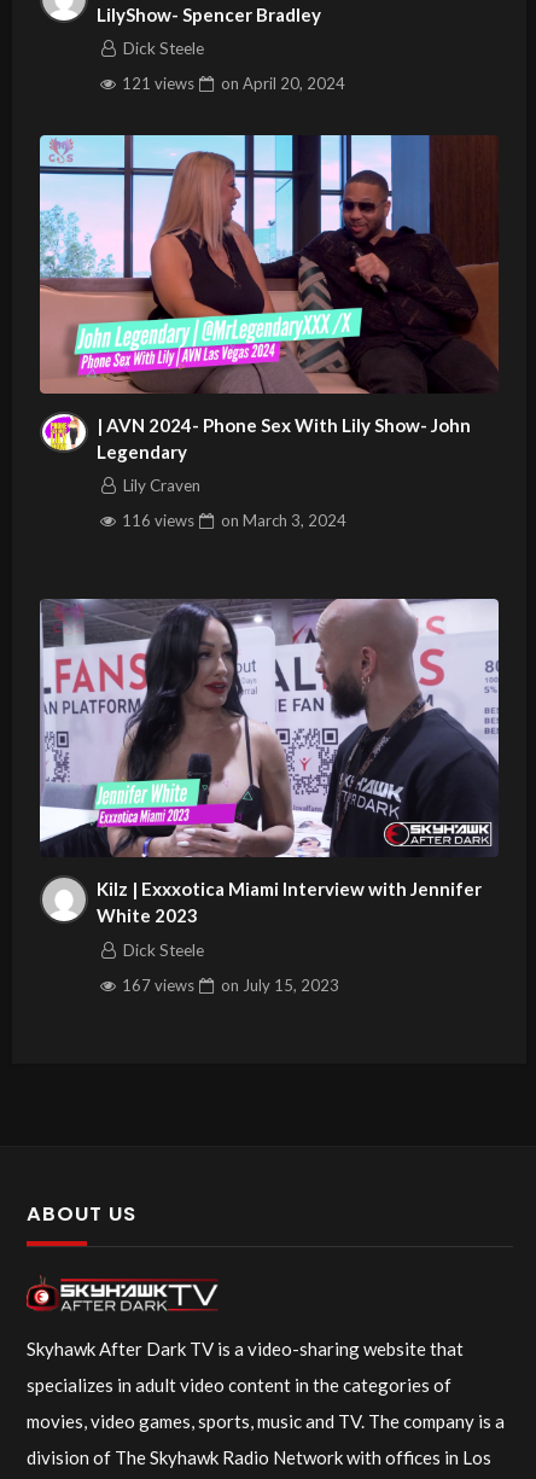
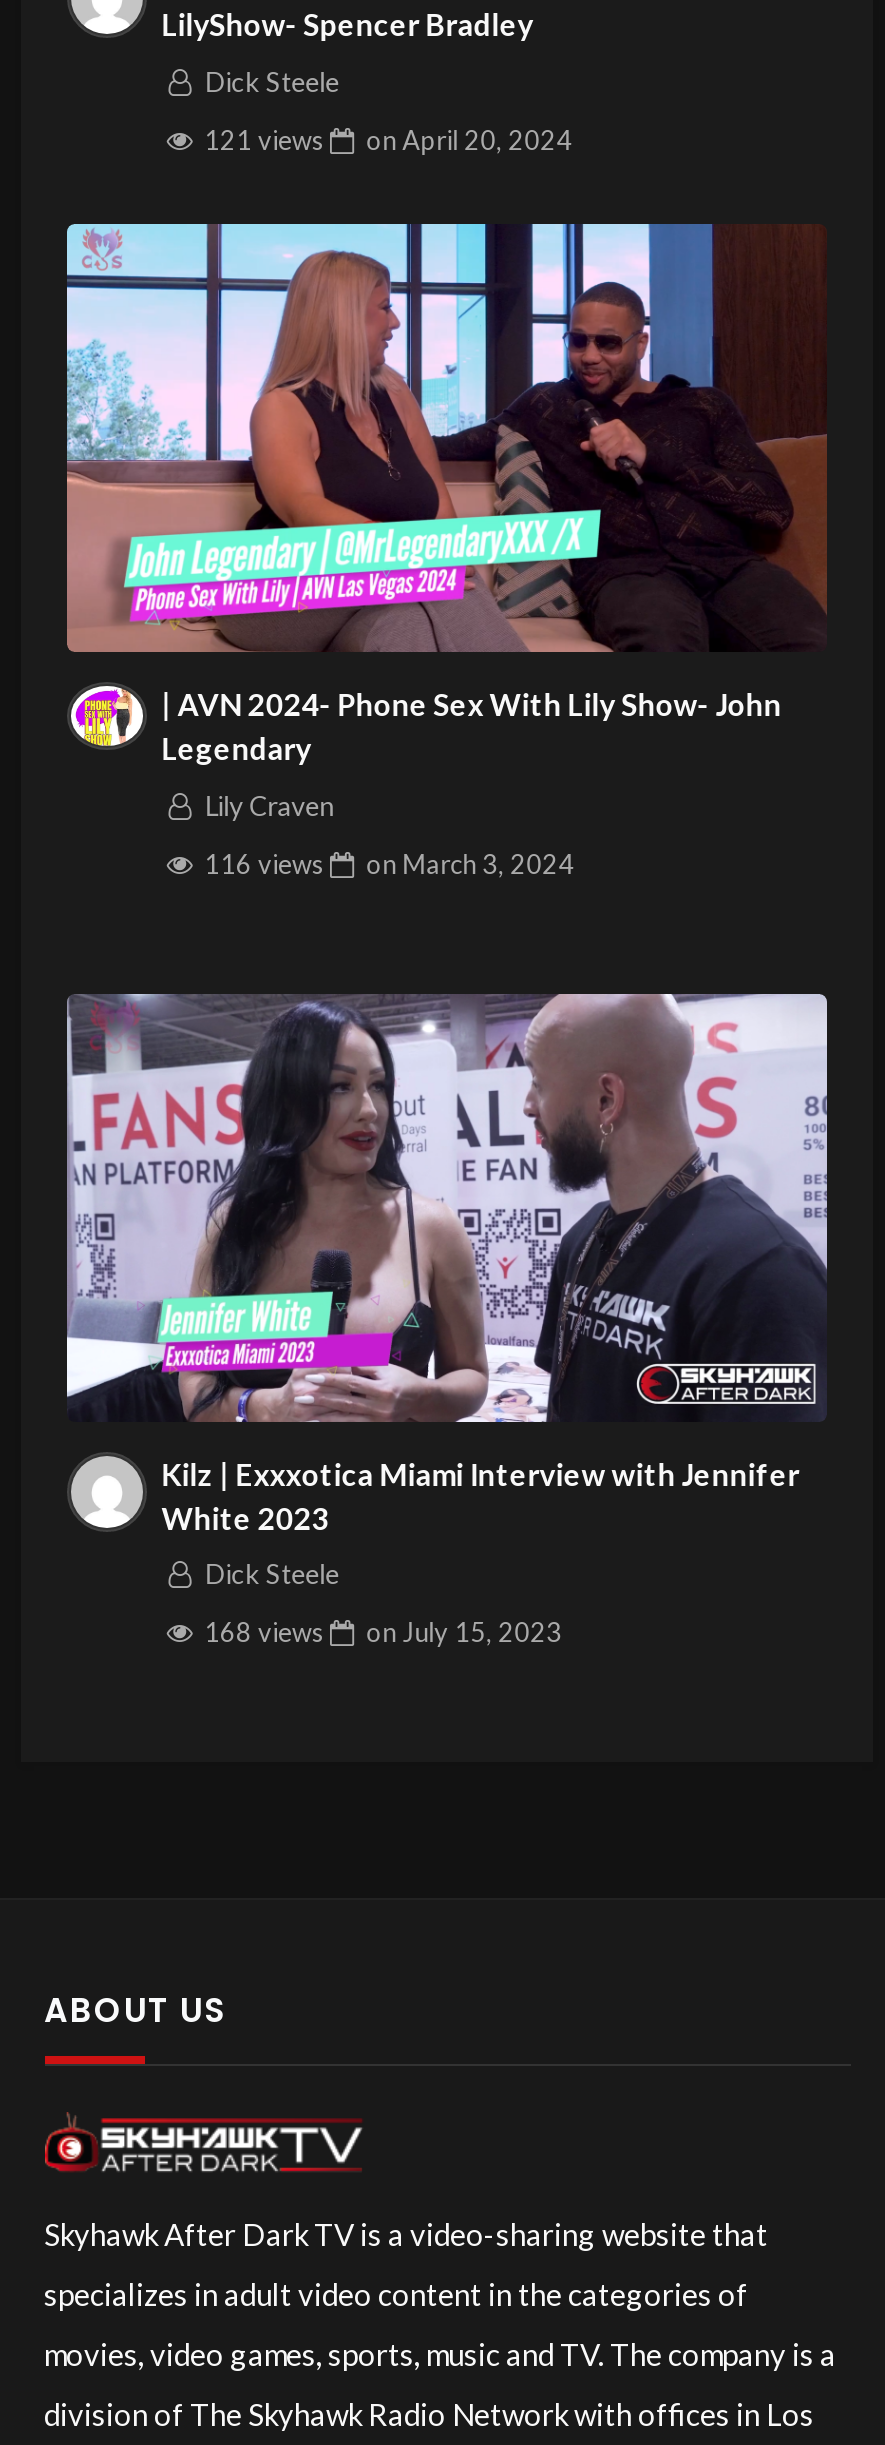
- 167 views on July 15, 2023
+ 168 views on July 15, 2023
